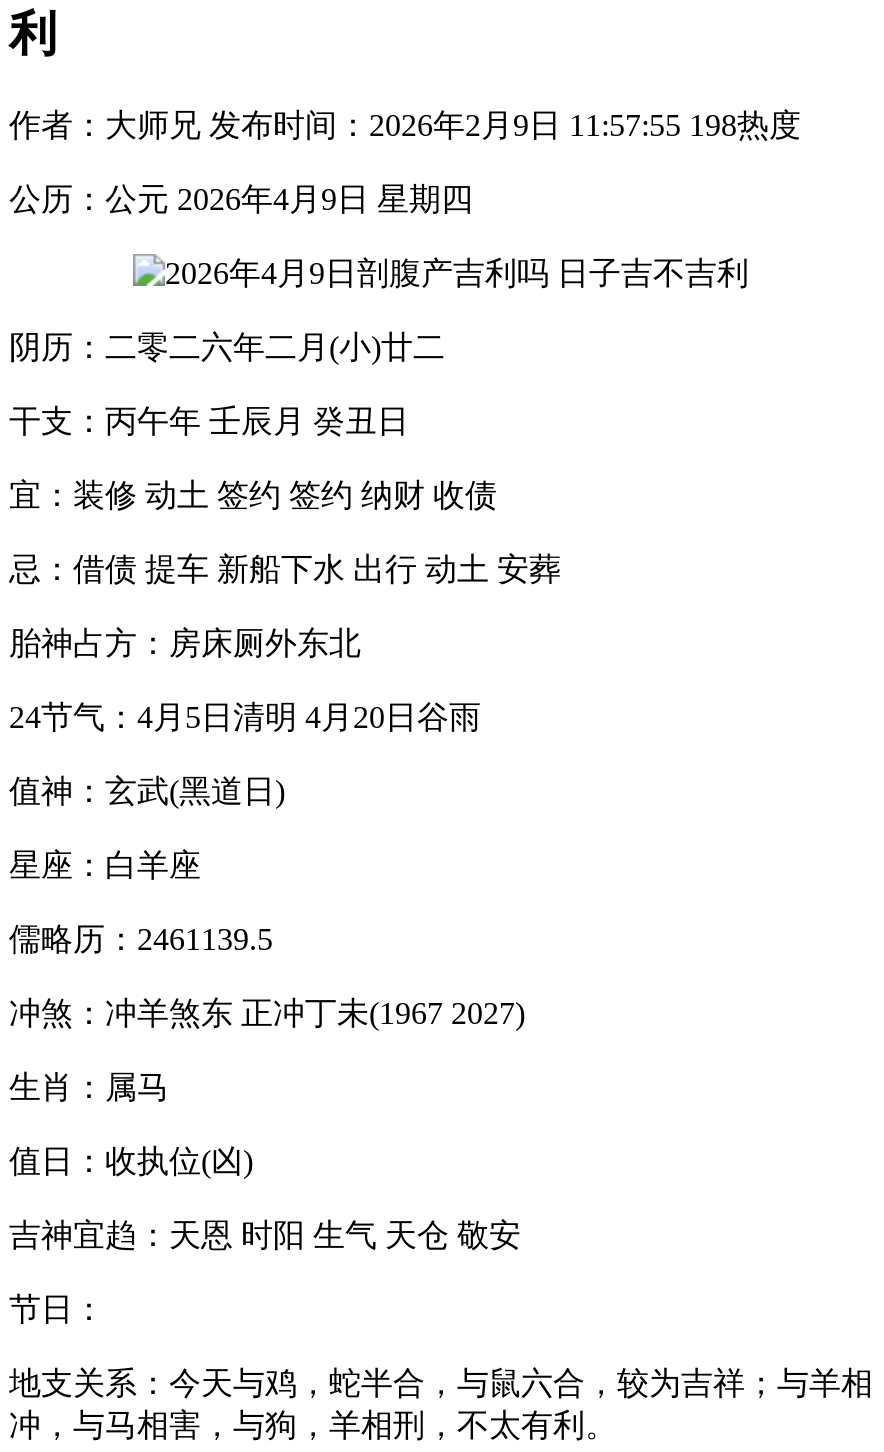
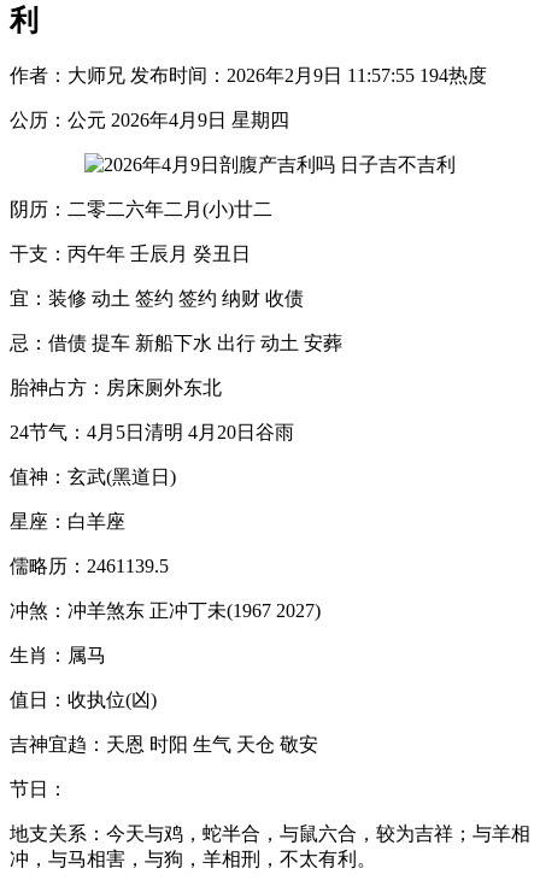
- 作者：大师兄 发布时间：2026年2月9日 11:57:55 198热度
+ 作者：大师兄 发布时间：2026年2月9日 11:57:55 194热度
